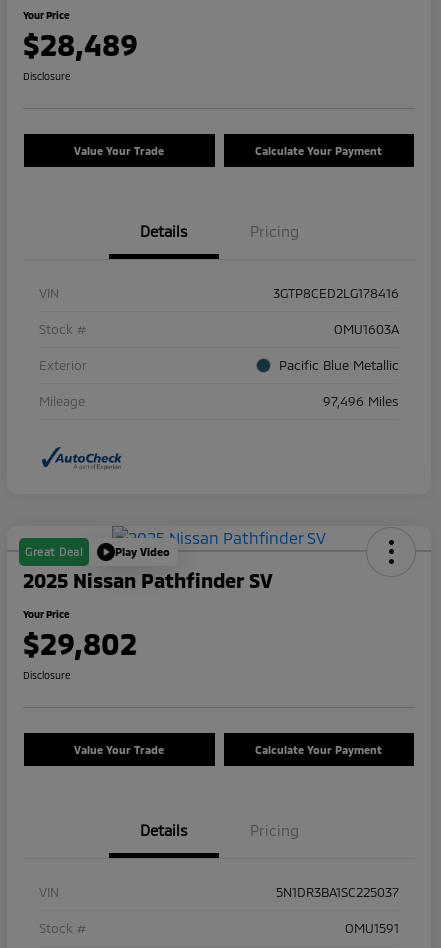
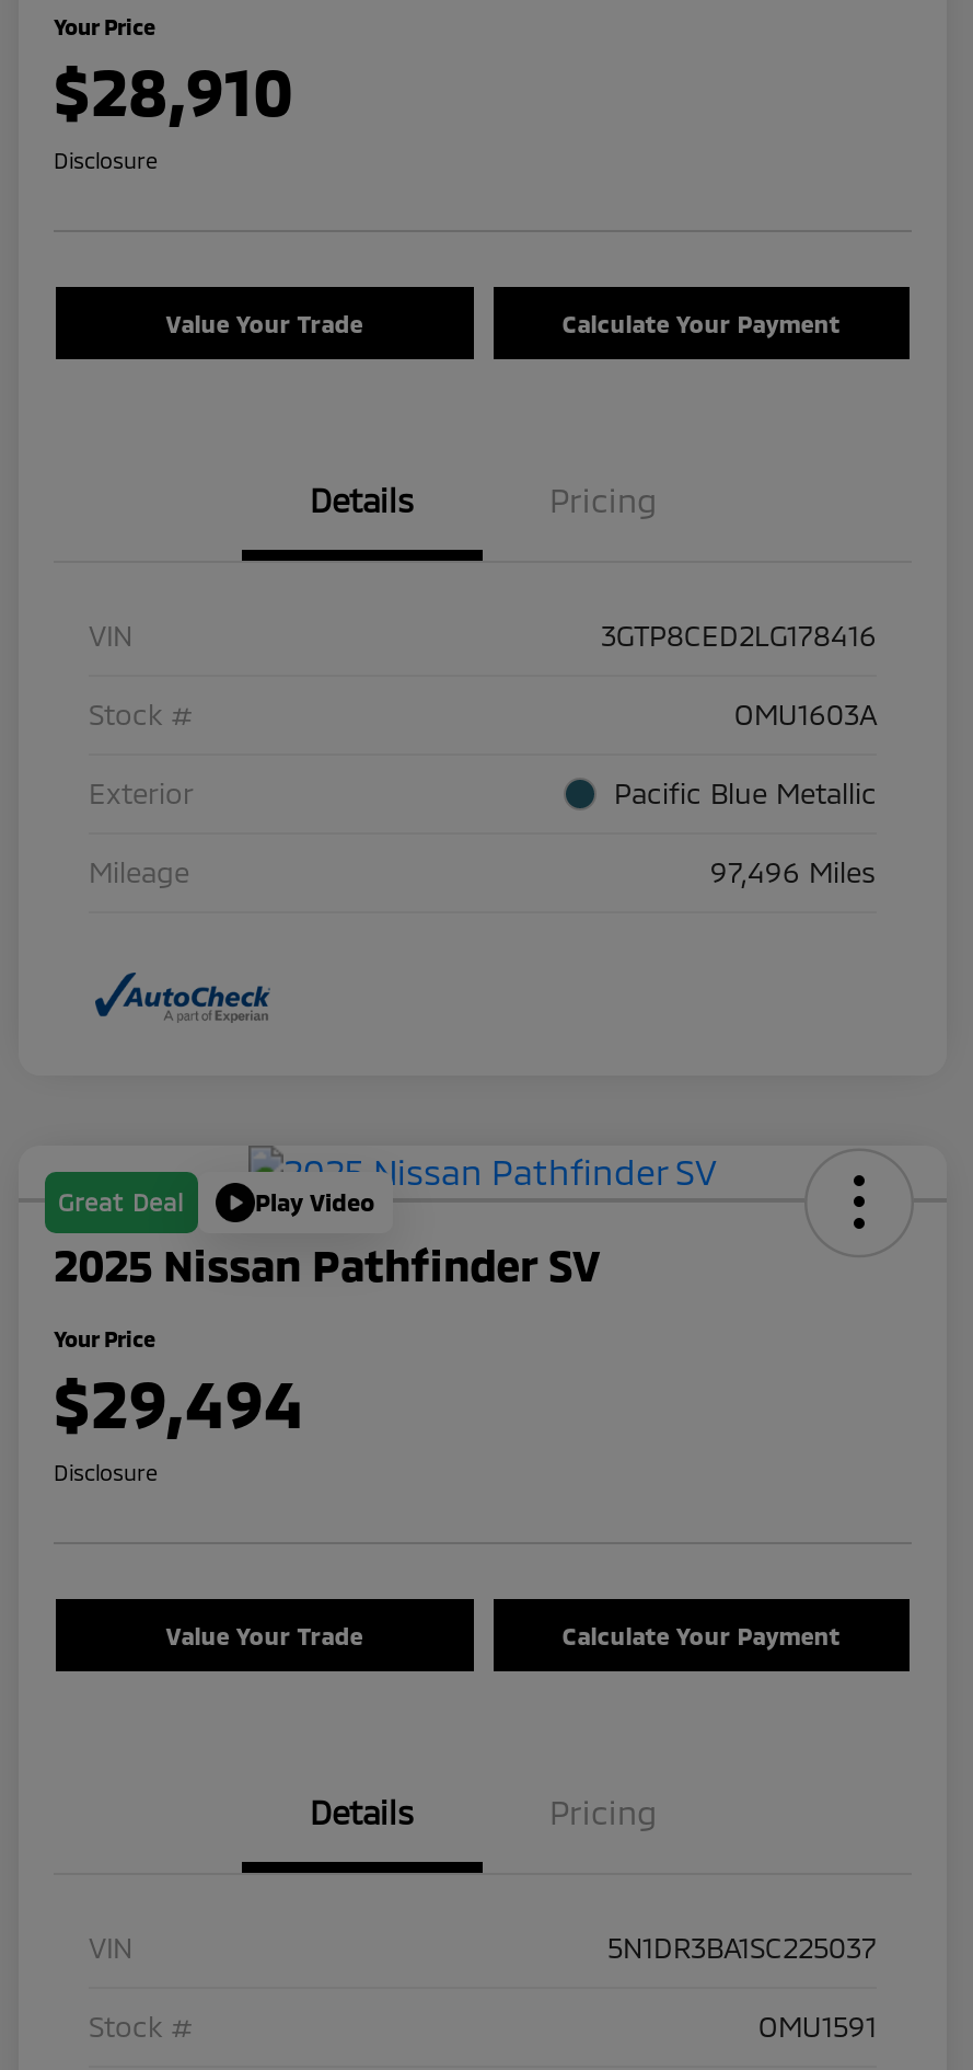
- $28,489
+ $28,910

- $29,802
+ $29,494
